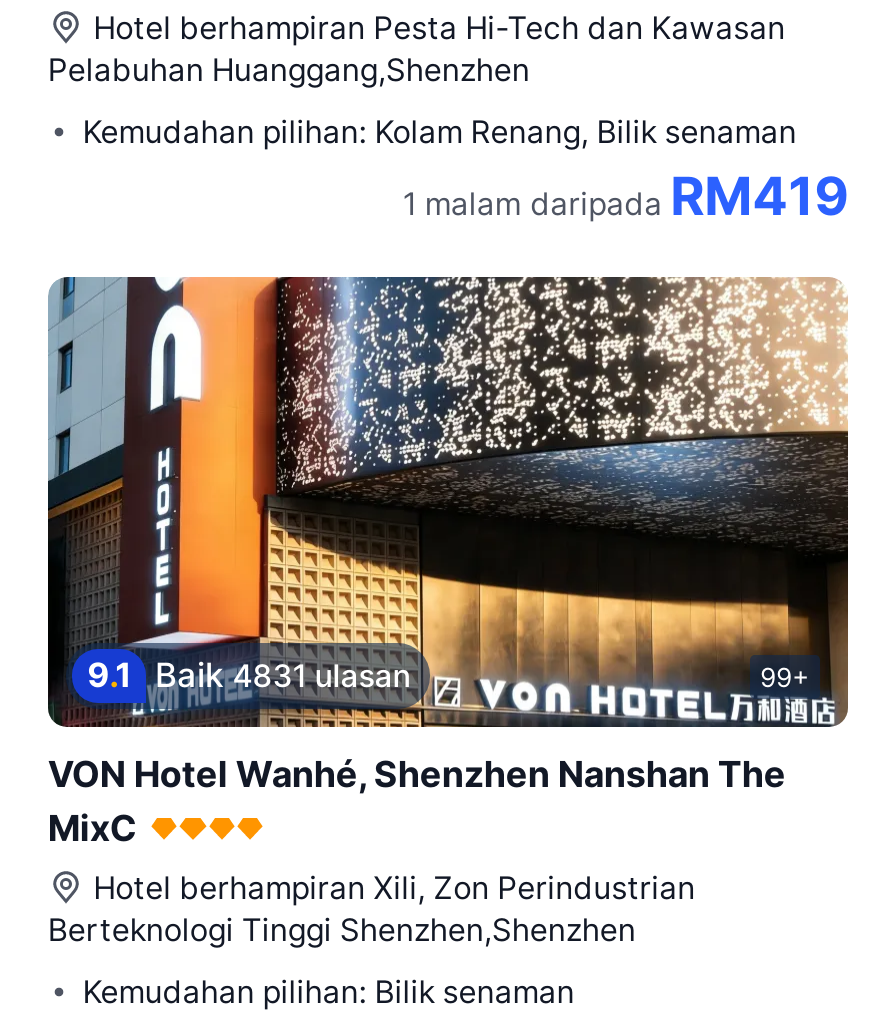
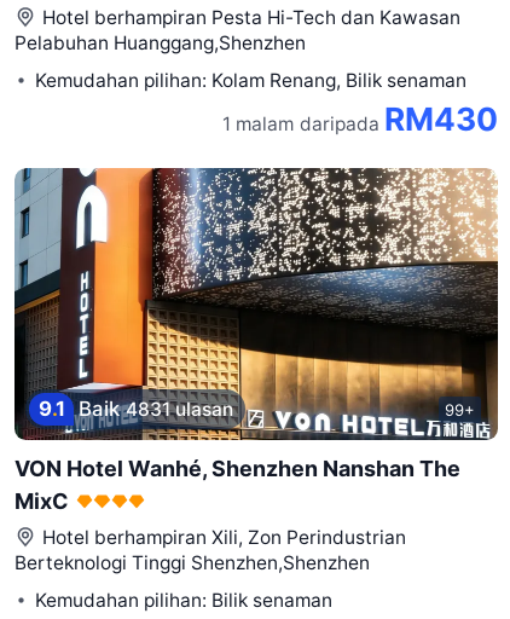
- 1 malam daripada RM419
+ 1 malam daripada RM430
